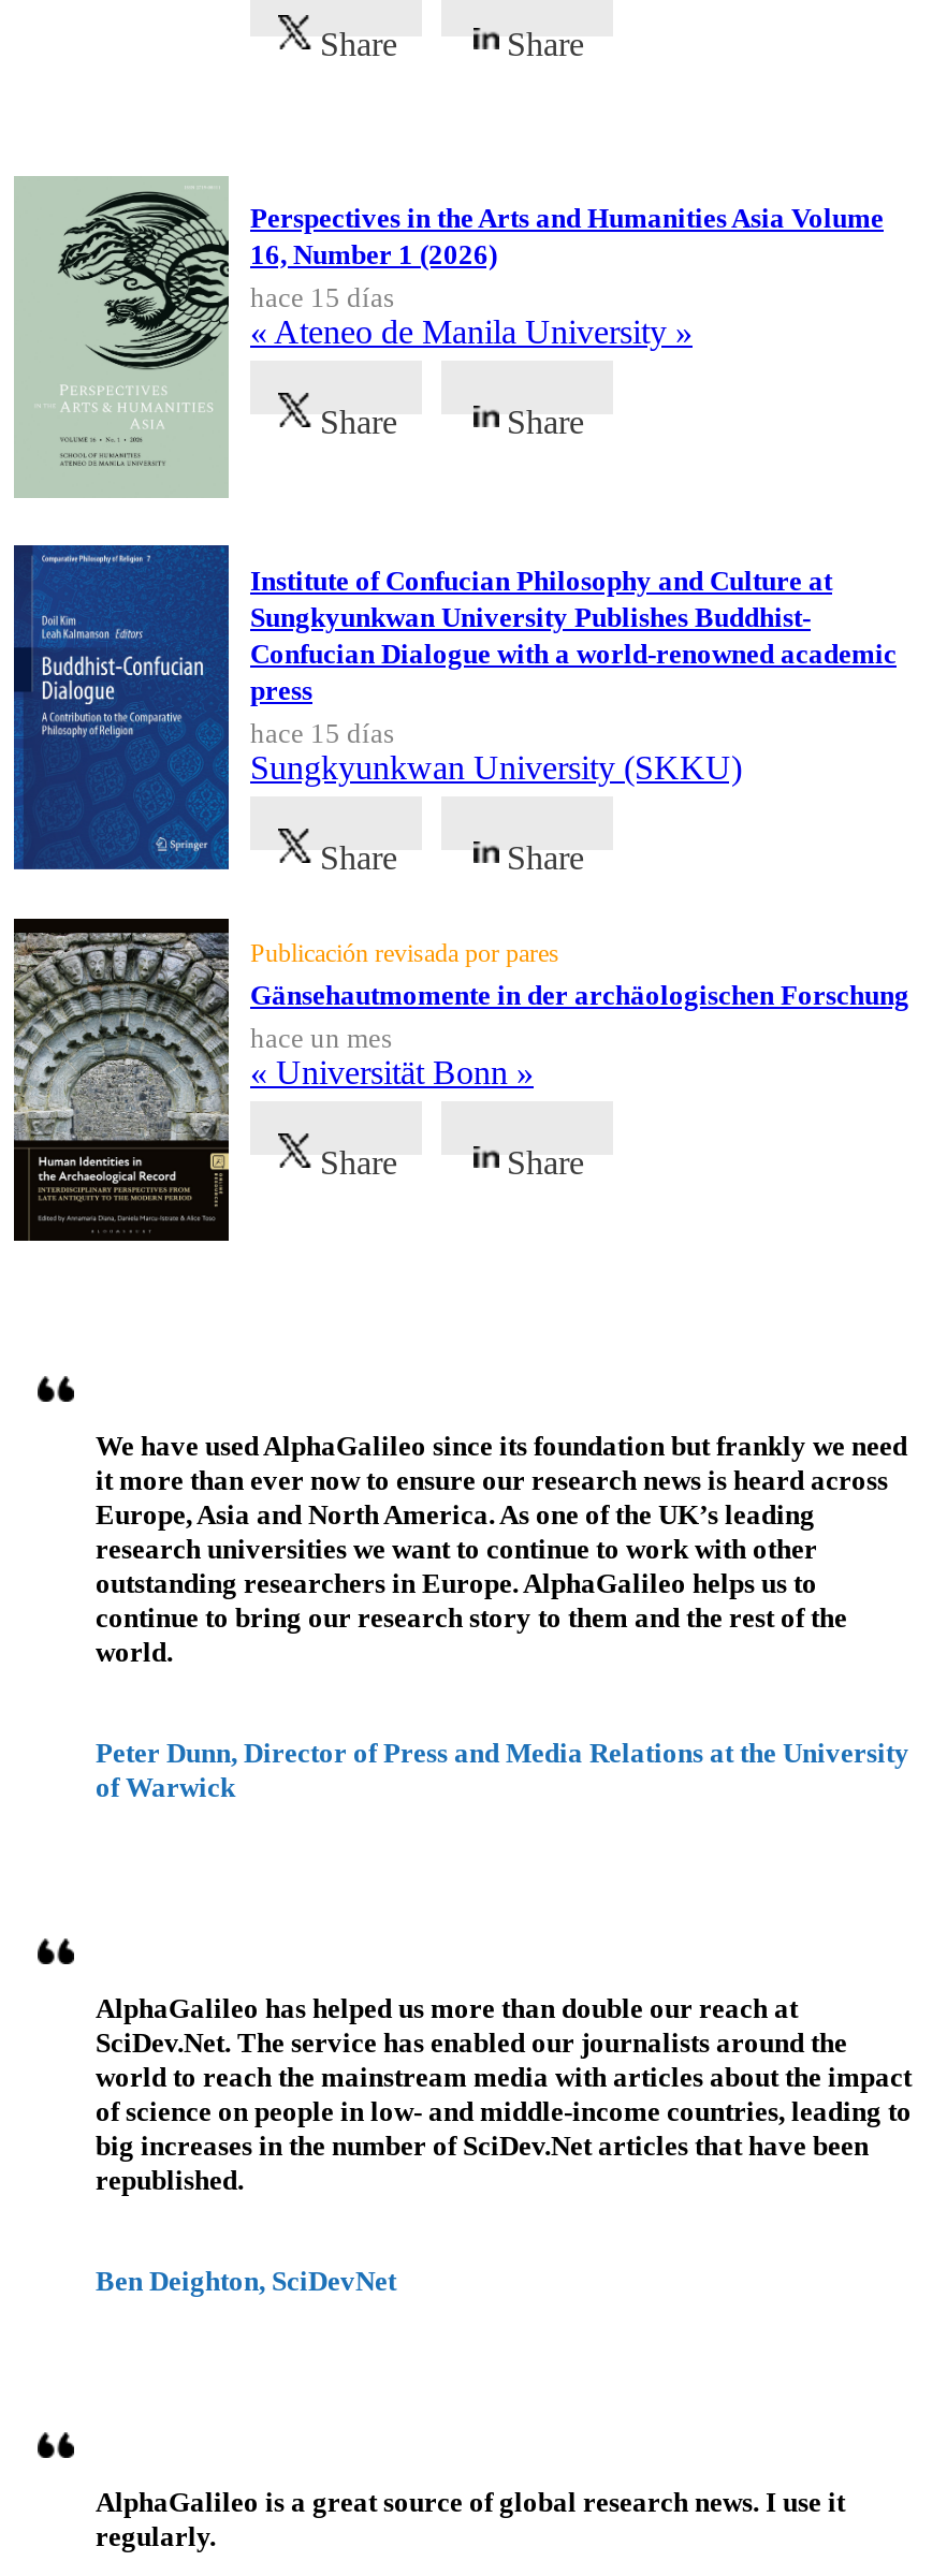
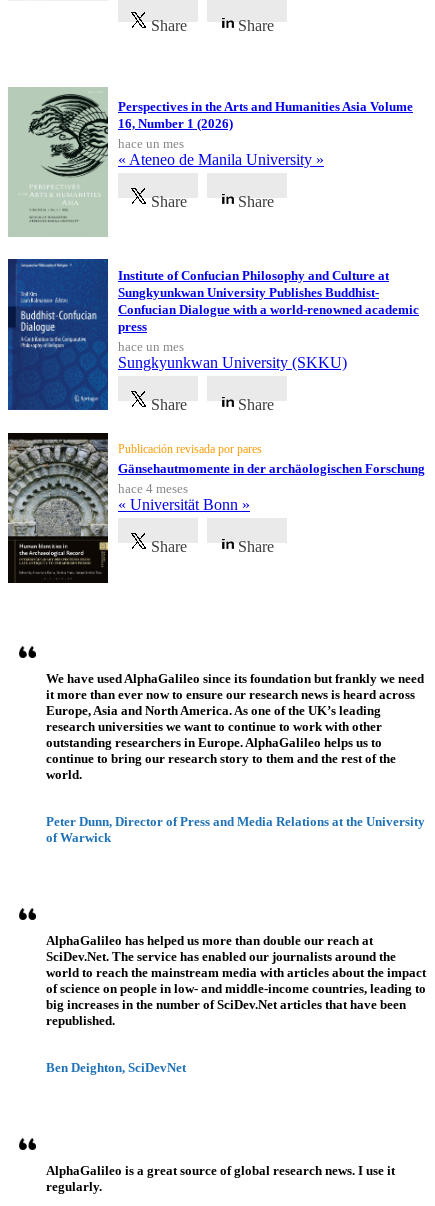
- hace 15 días
+ hace un mes

- hace 15 días
+ hace un mes

- hace un mes
+ hace 4 meses
